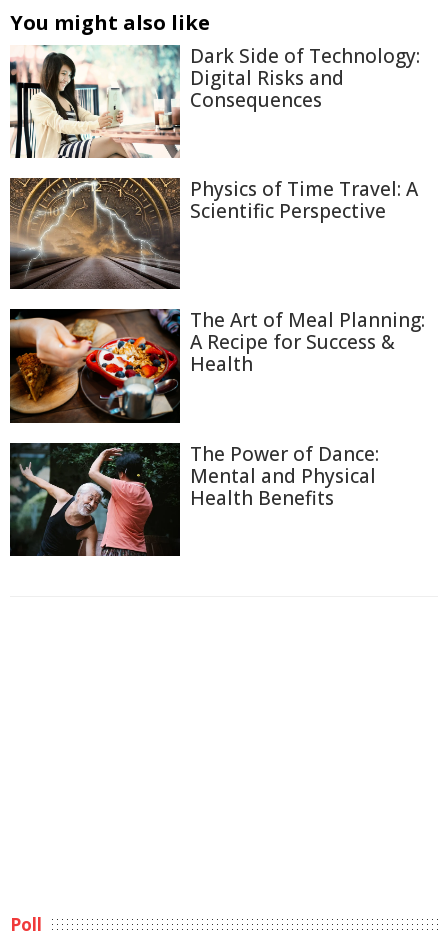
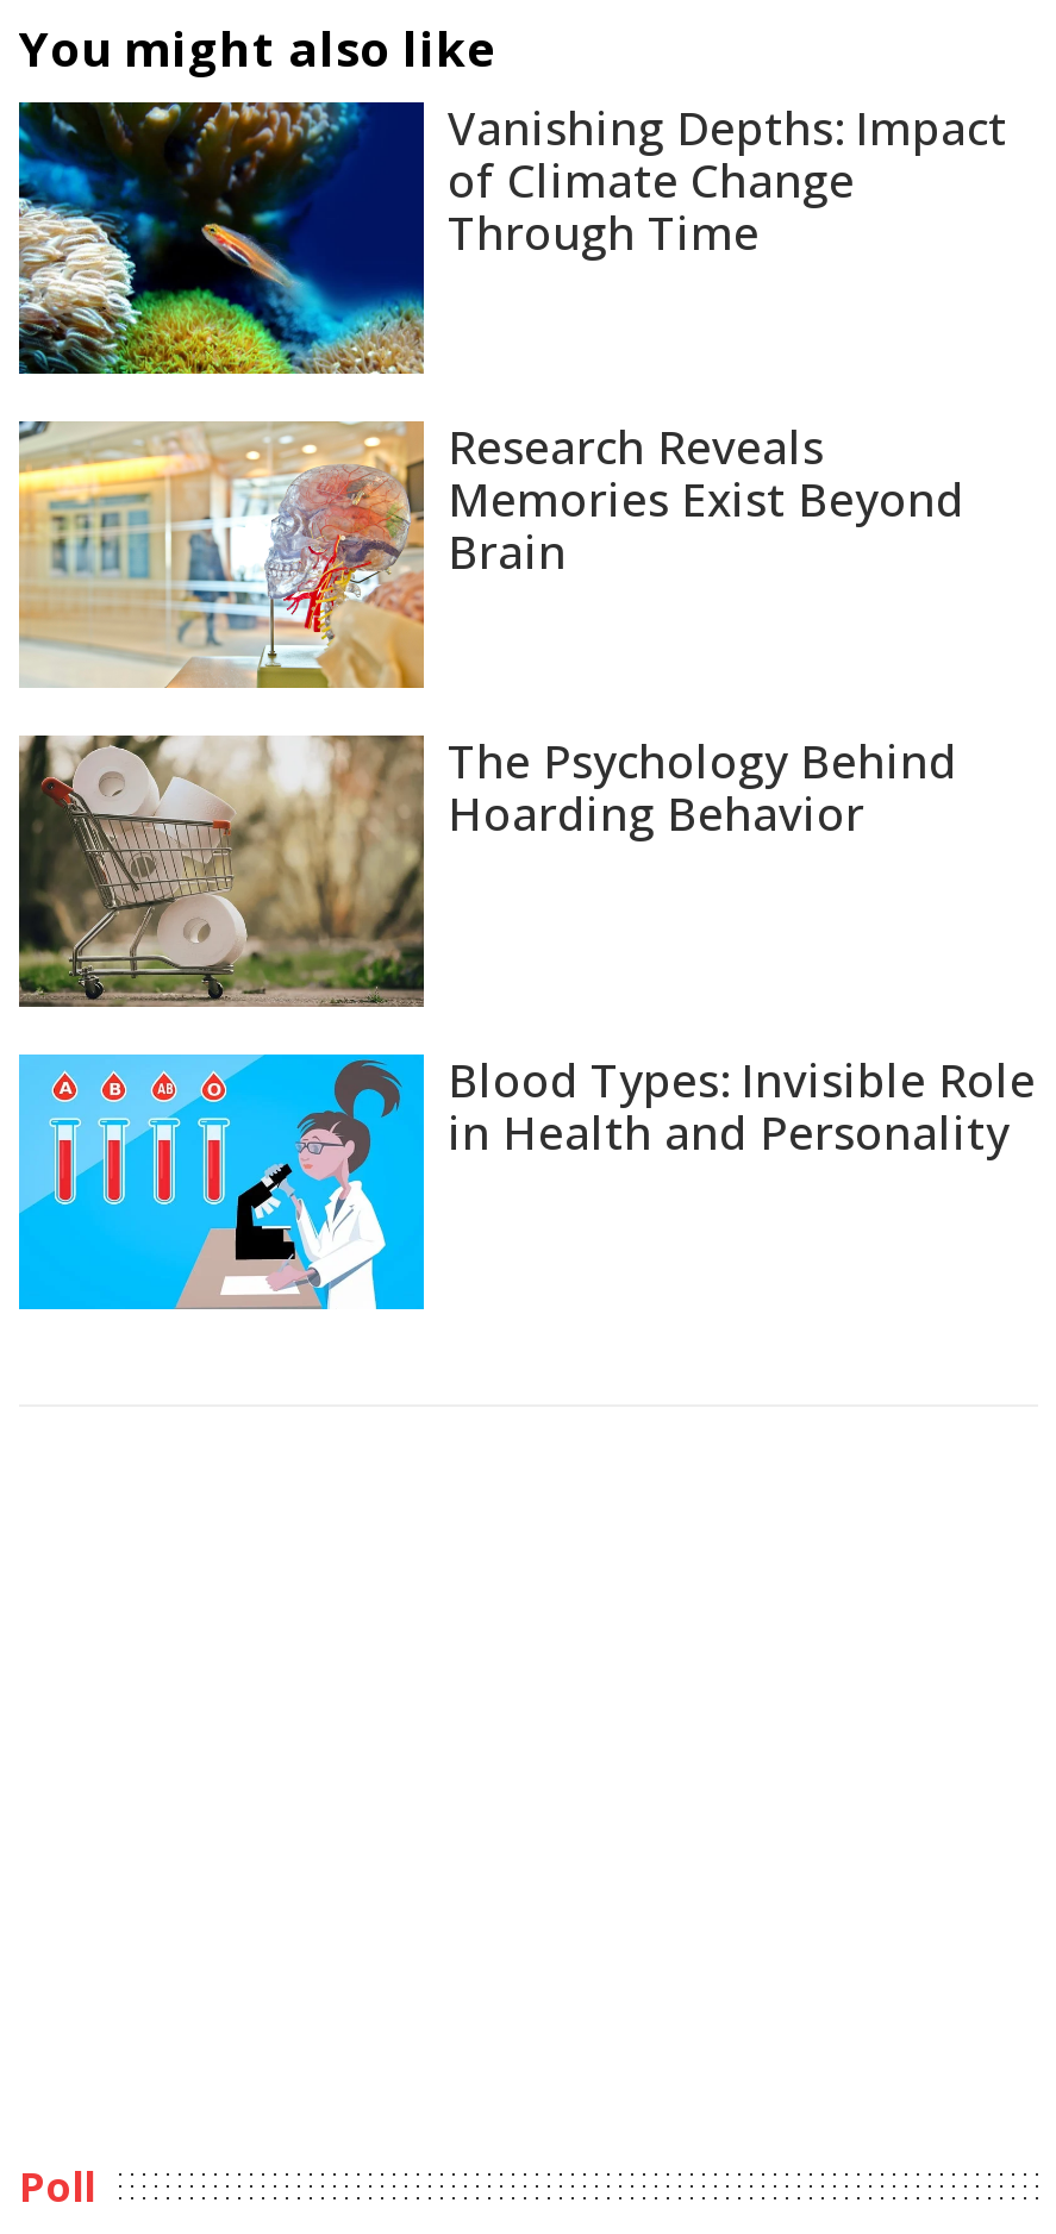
- [image]
- Dark Side of Technology:
- Digital Risks and
- Consequences
+ [image]
+ Vanishing Depths: Impact
+ of Climate Change
+ Through Time

- [image]
- Physics of Time Travel: A
- Scientific Perspective
+ [image]
+ Research Reveals
+ Memories Exist Beyond
+ Brain

- [image]
- The Art of Meal Planning:
- A Recipe for Success &
- Health
+ [image]
+ The Psychology Behind
+ Hoarding Behavior

- [image]
- The Power of Dance:
- Mental and Physical
- Health Benefits
+ [image]
+ Blood Types: Invisible Role
+ in Health and Personality
